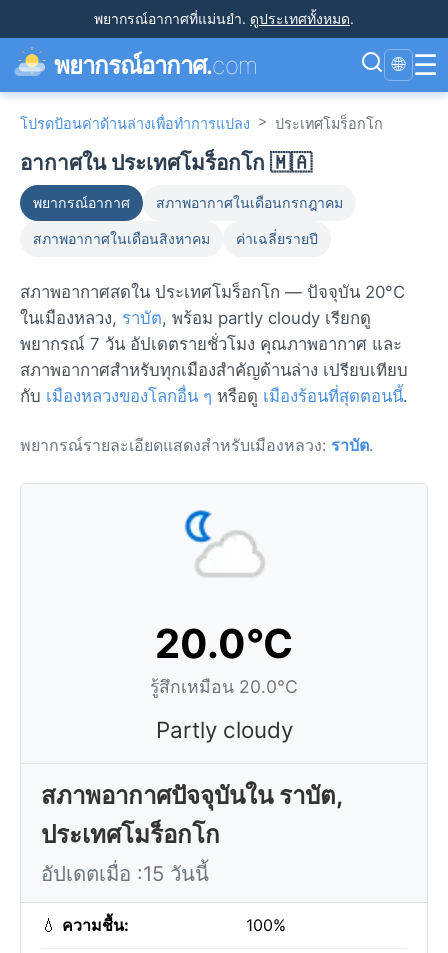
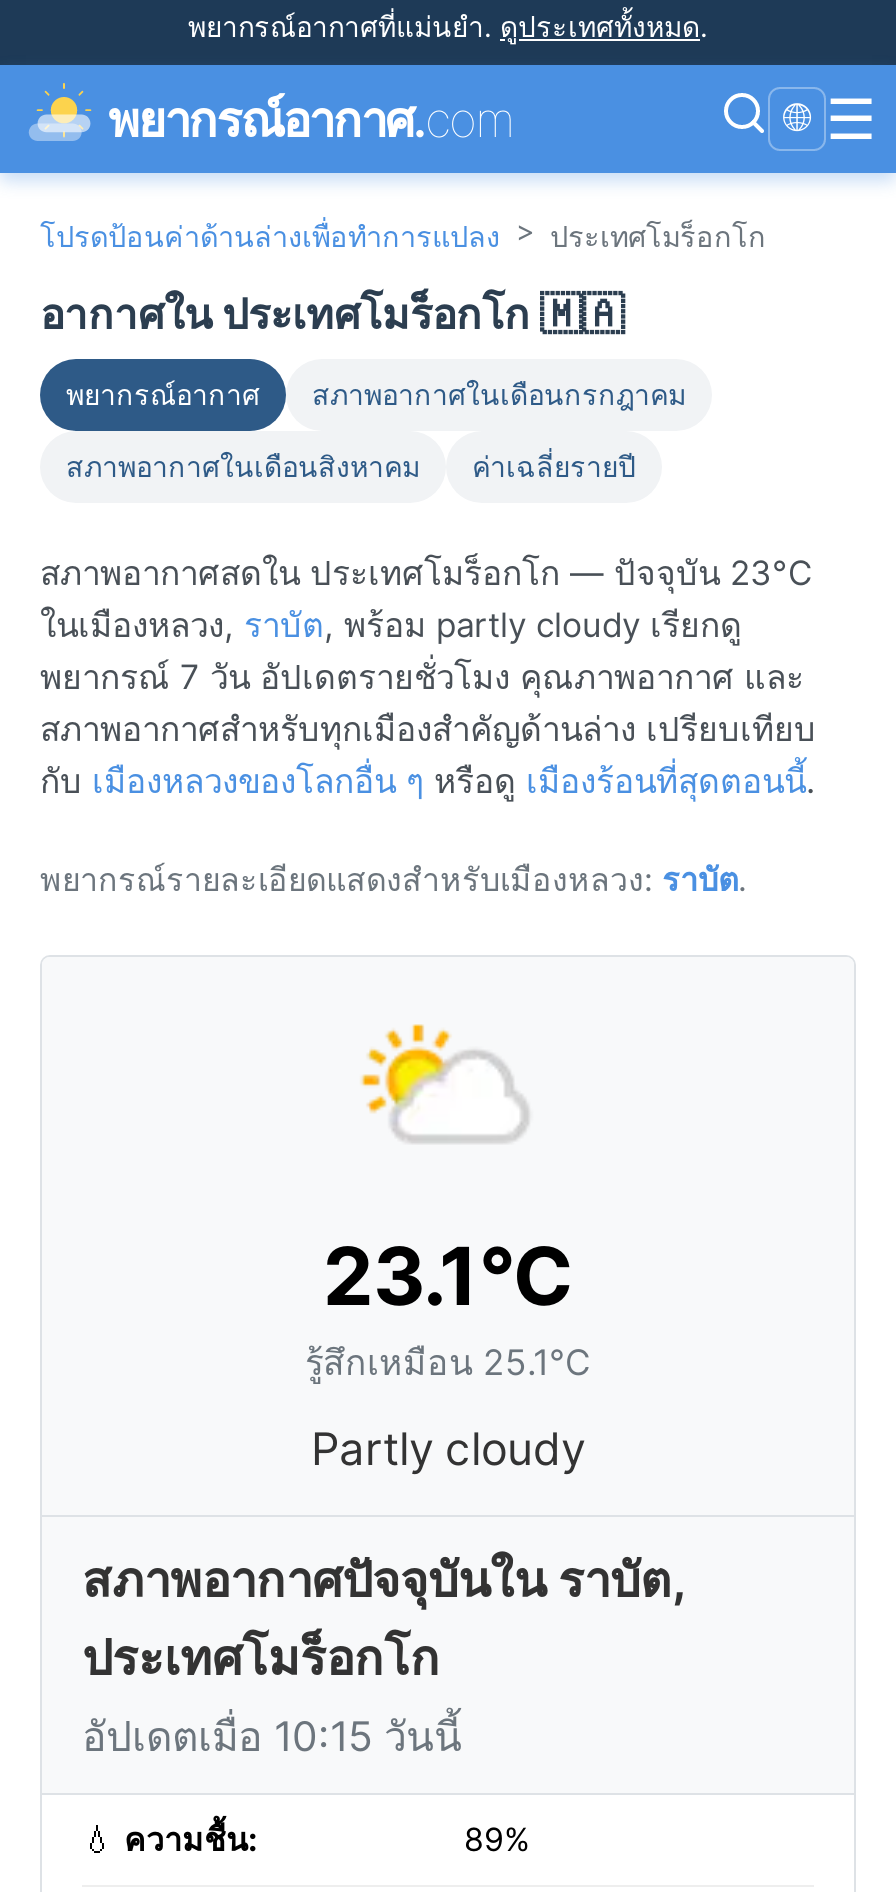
- สภาพอากาศสดใน ประเทศโมร็อกโก — ปัจจุบัน 20°C
+ สภาพอากาศสดใน ประเทศโมร็อกโก — ปัจจุบัน 23°C

- [image]
+ [image]

- 20.0°C
- รู้สึกเหมือน 20.0°C
+ 23.1°C
+ รู้สึกเหมือน 25.1°C

- อัปเดตเมื่อ :15 วันนี้
+ อัปเดตเมื่อ 10:15 วันนี้

- 100%
+ 89%
